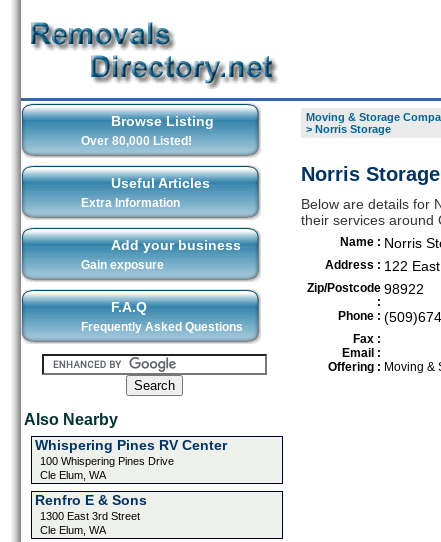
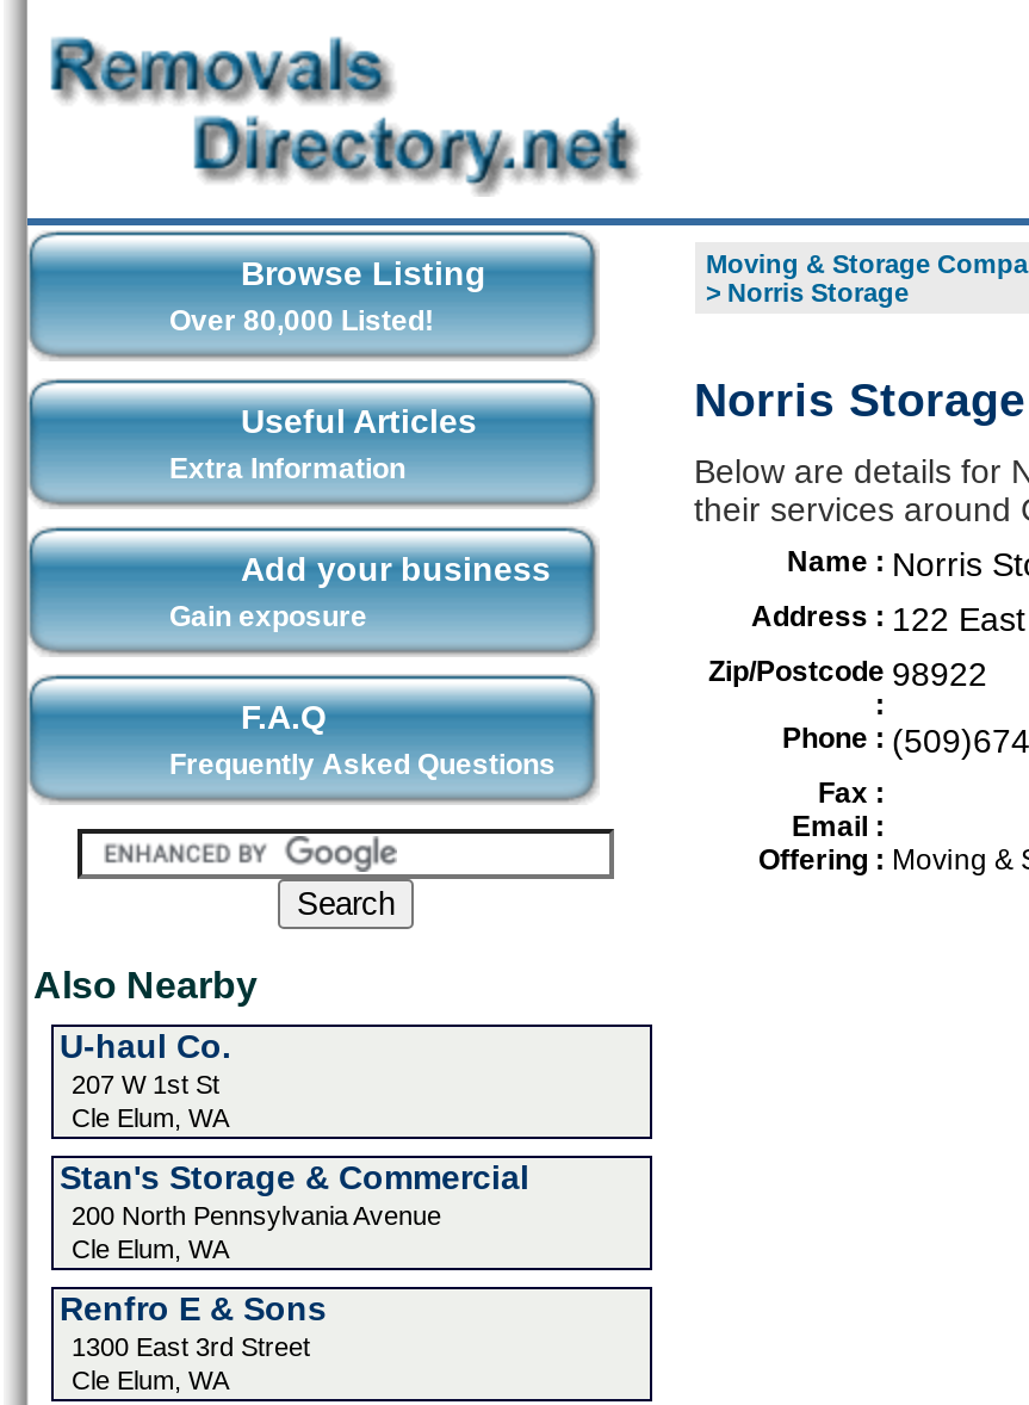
- Whispering Pines RV Center
- 100 Whispering Pines Drive
+ U-haul Co.
+ 207 W 1st St
+ Cle Elum, WA
+ Stan's Storage & Commercial
+ 200 North Pennsylvania Avenue
